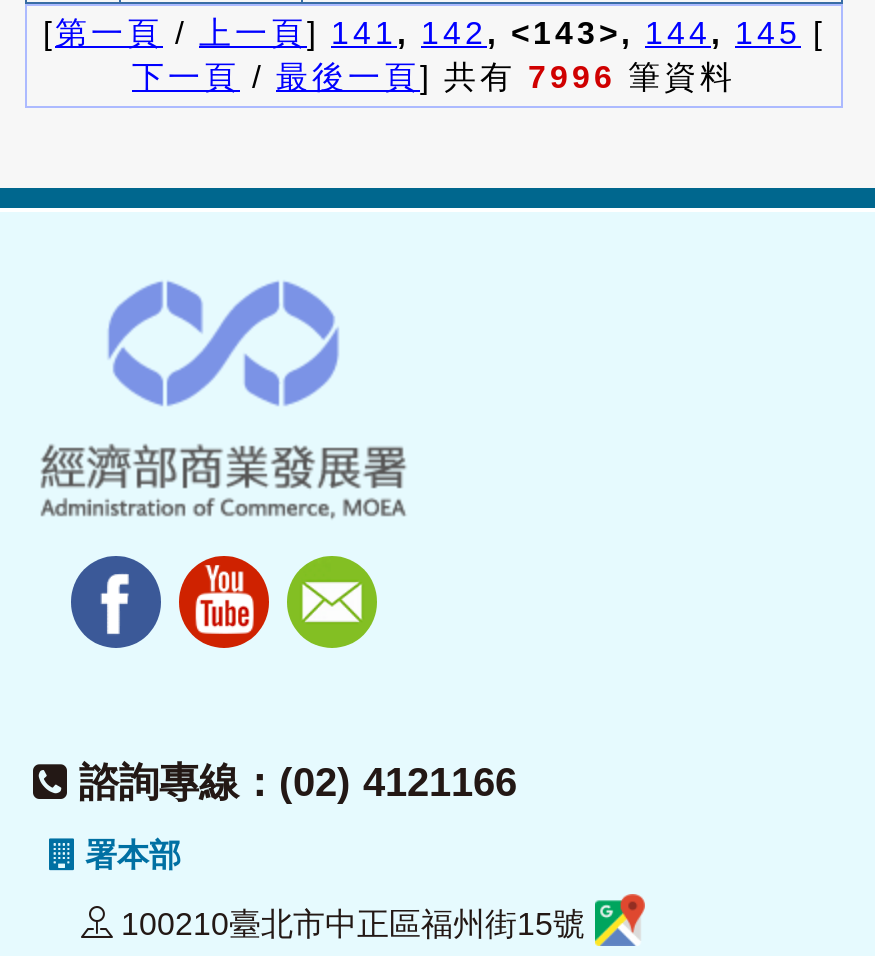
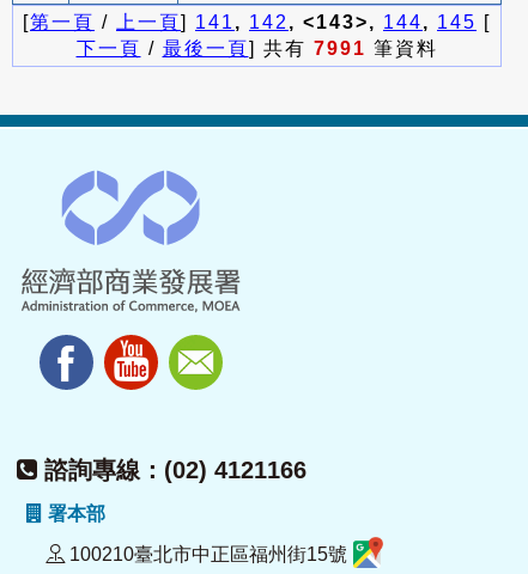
- 下一頁/最後一頁] 共有7996筆資料
+ 下一頁/最後一頁] 共有7991筆資料
